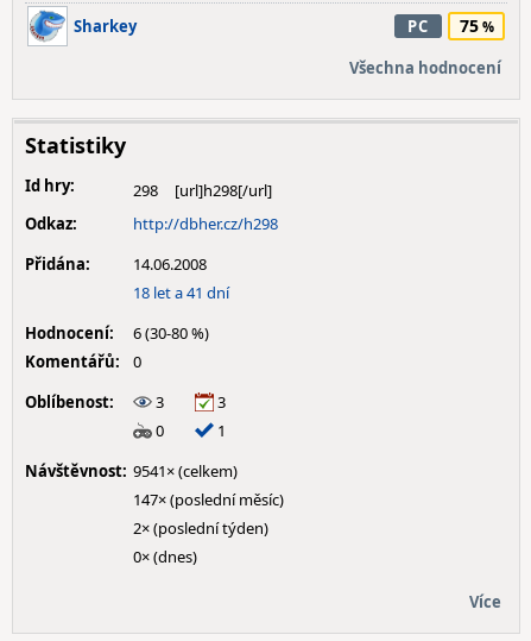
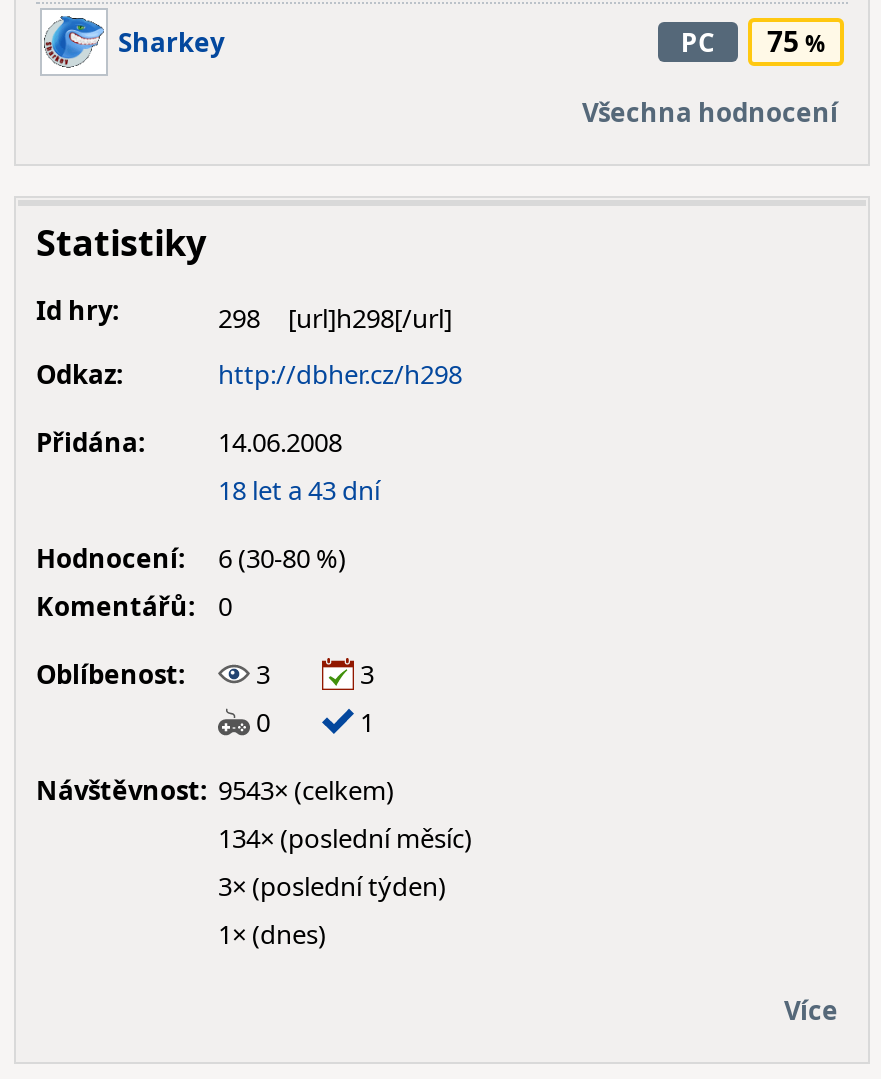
- 18 let a 41 dní
+ 18 let a 43 dní

- Návštěvnost: 9541× (celkem)
+ Návštěvnost: 9543× (celkem)

- 147× (poslední měsíc)
+ 134× (poslední měsíc)

- 2× (poslední týden)
+ 3× (poslední týden)

- 0× (dnes)
+ 1× (dnes)
